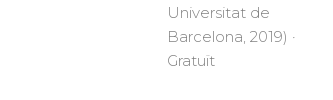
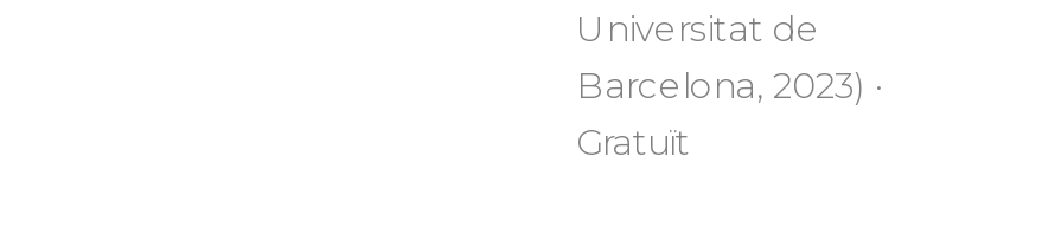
- Barcelona, 2019) ·
+ Barcelona, 2023) ·
